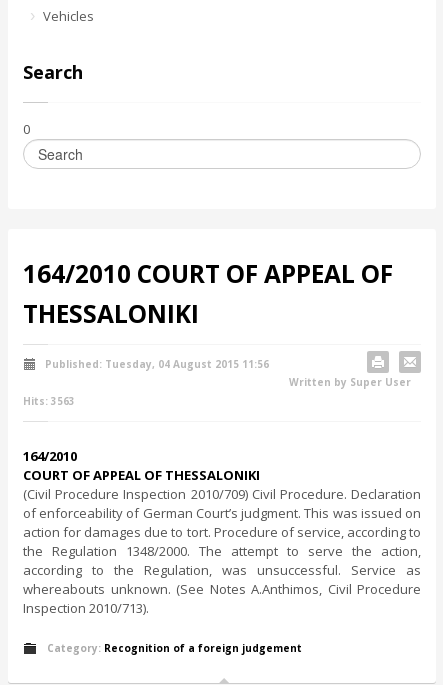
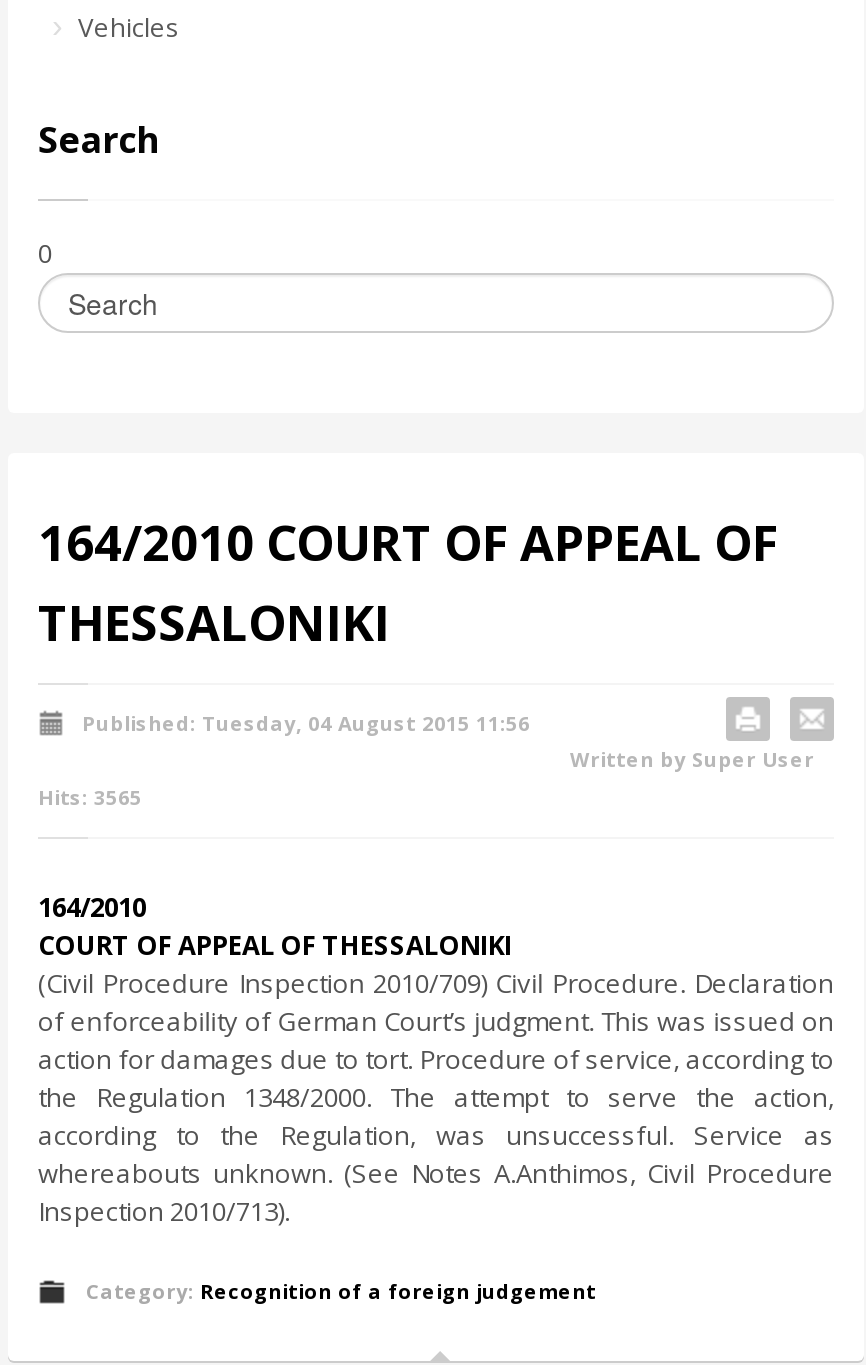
- Hits: 3563
+ Hits: 3565
